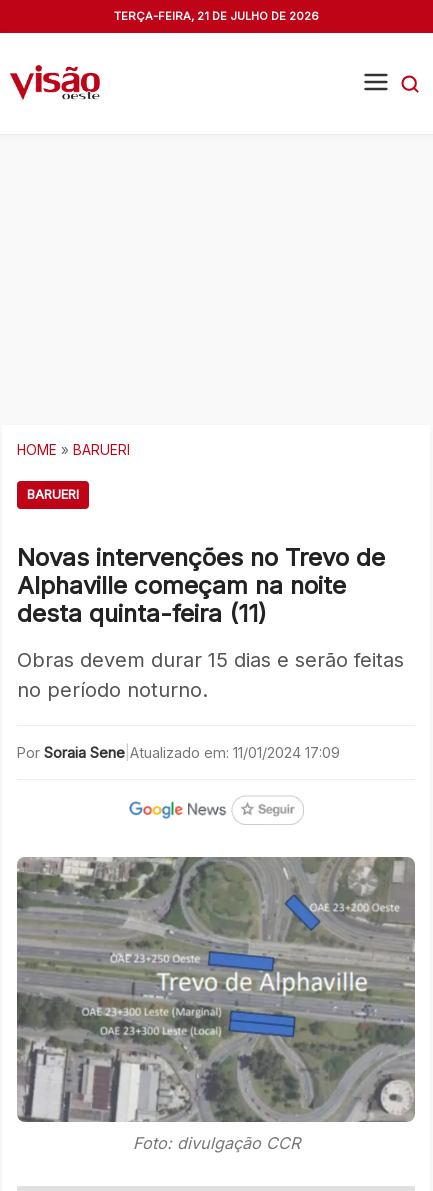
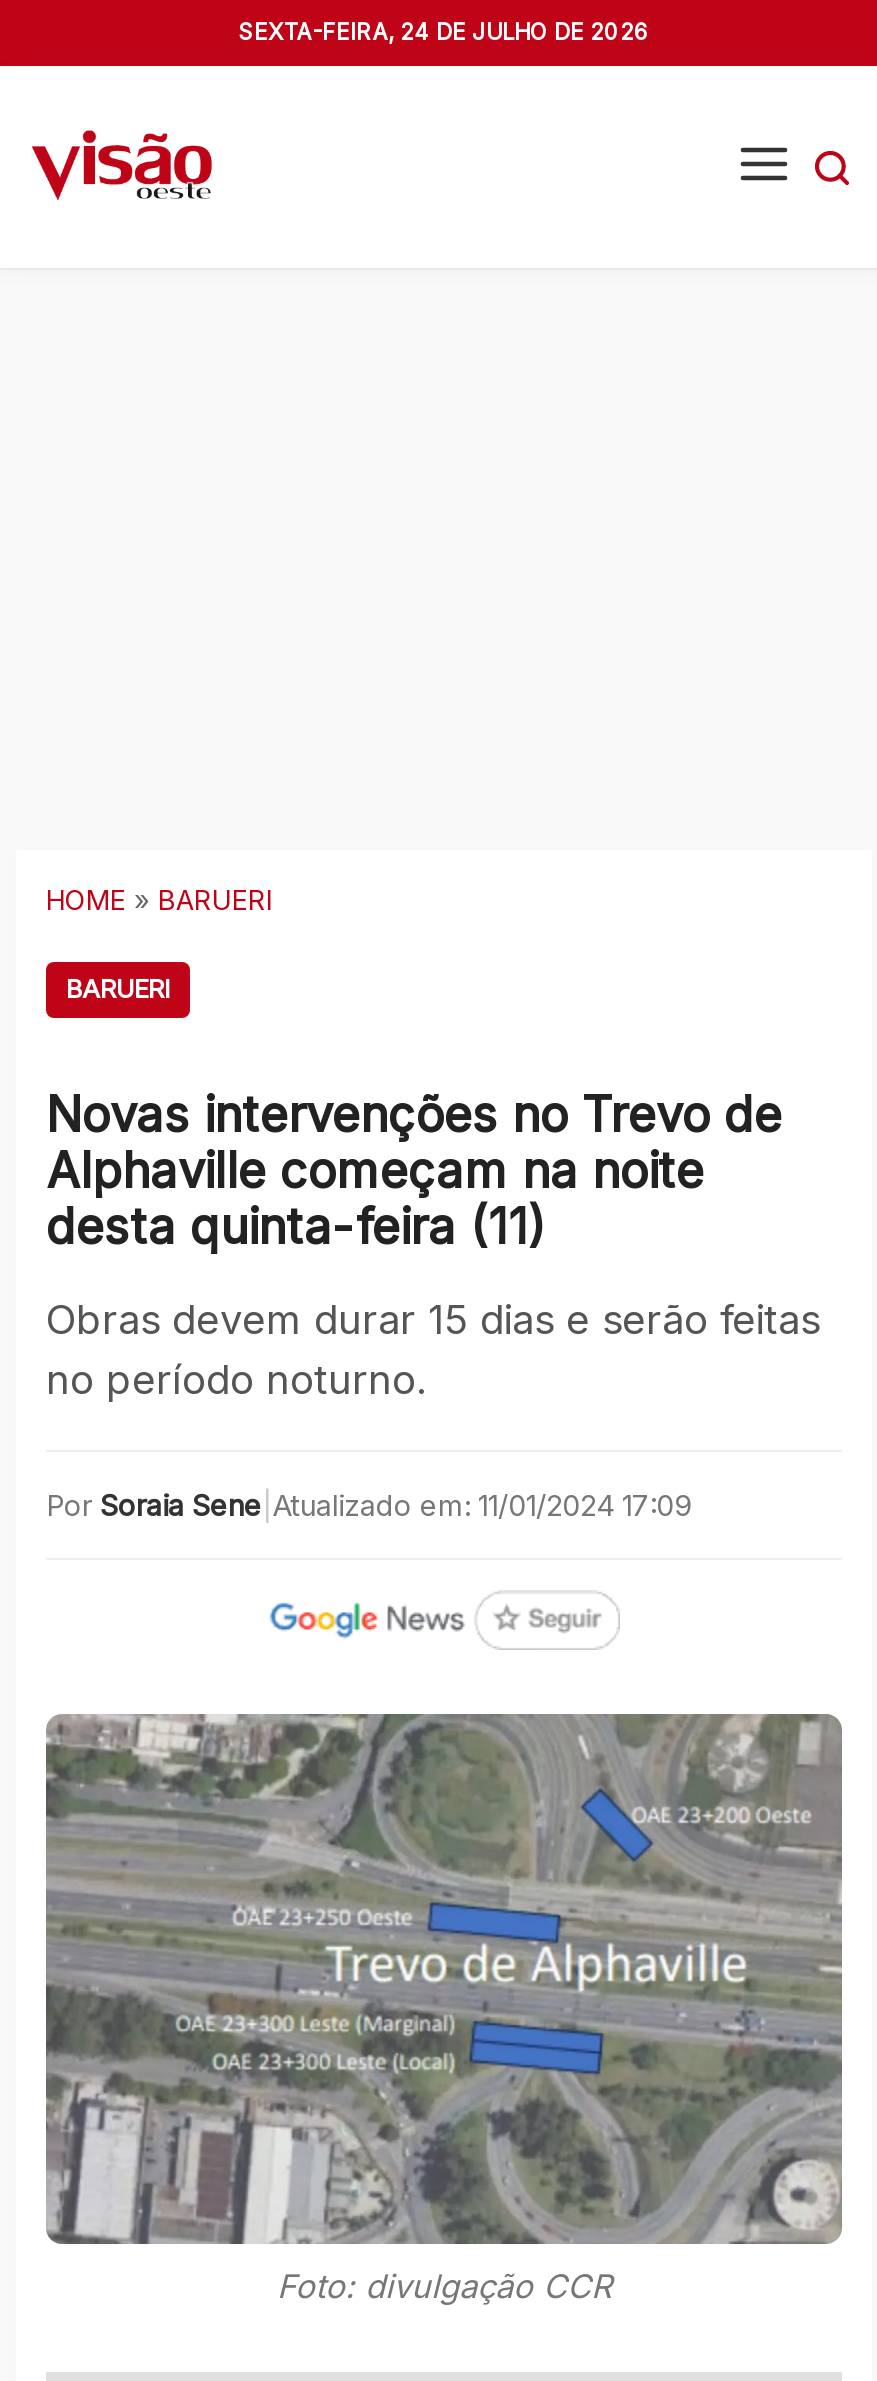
- TERÇA-FEIRA, 21 DE JULHO DE 2026
+ SEXTA-FEIRA, 24 DE JULHO DE 2026
